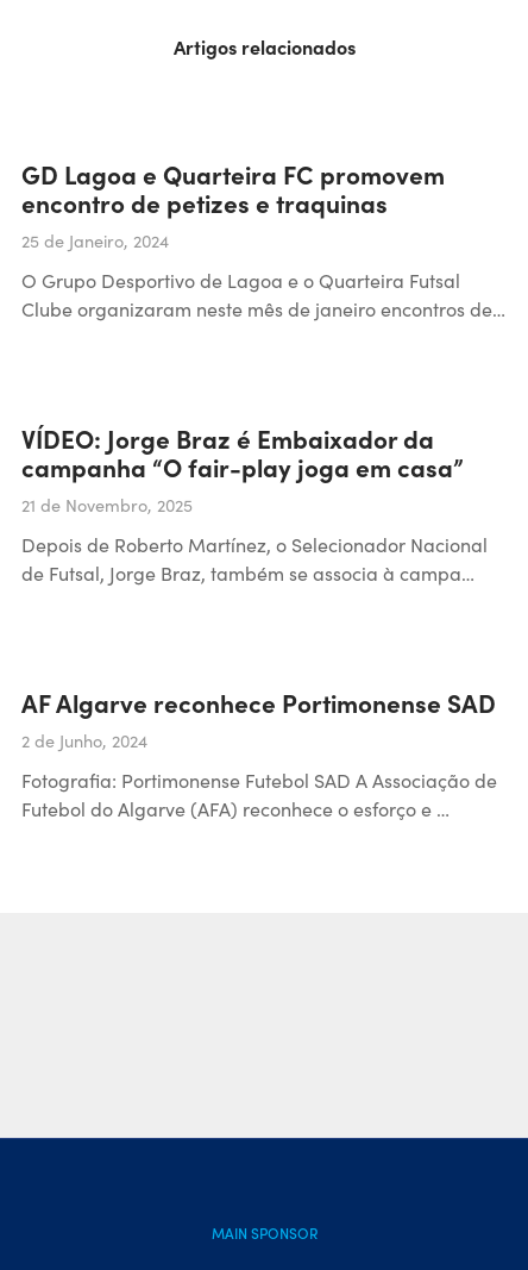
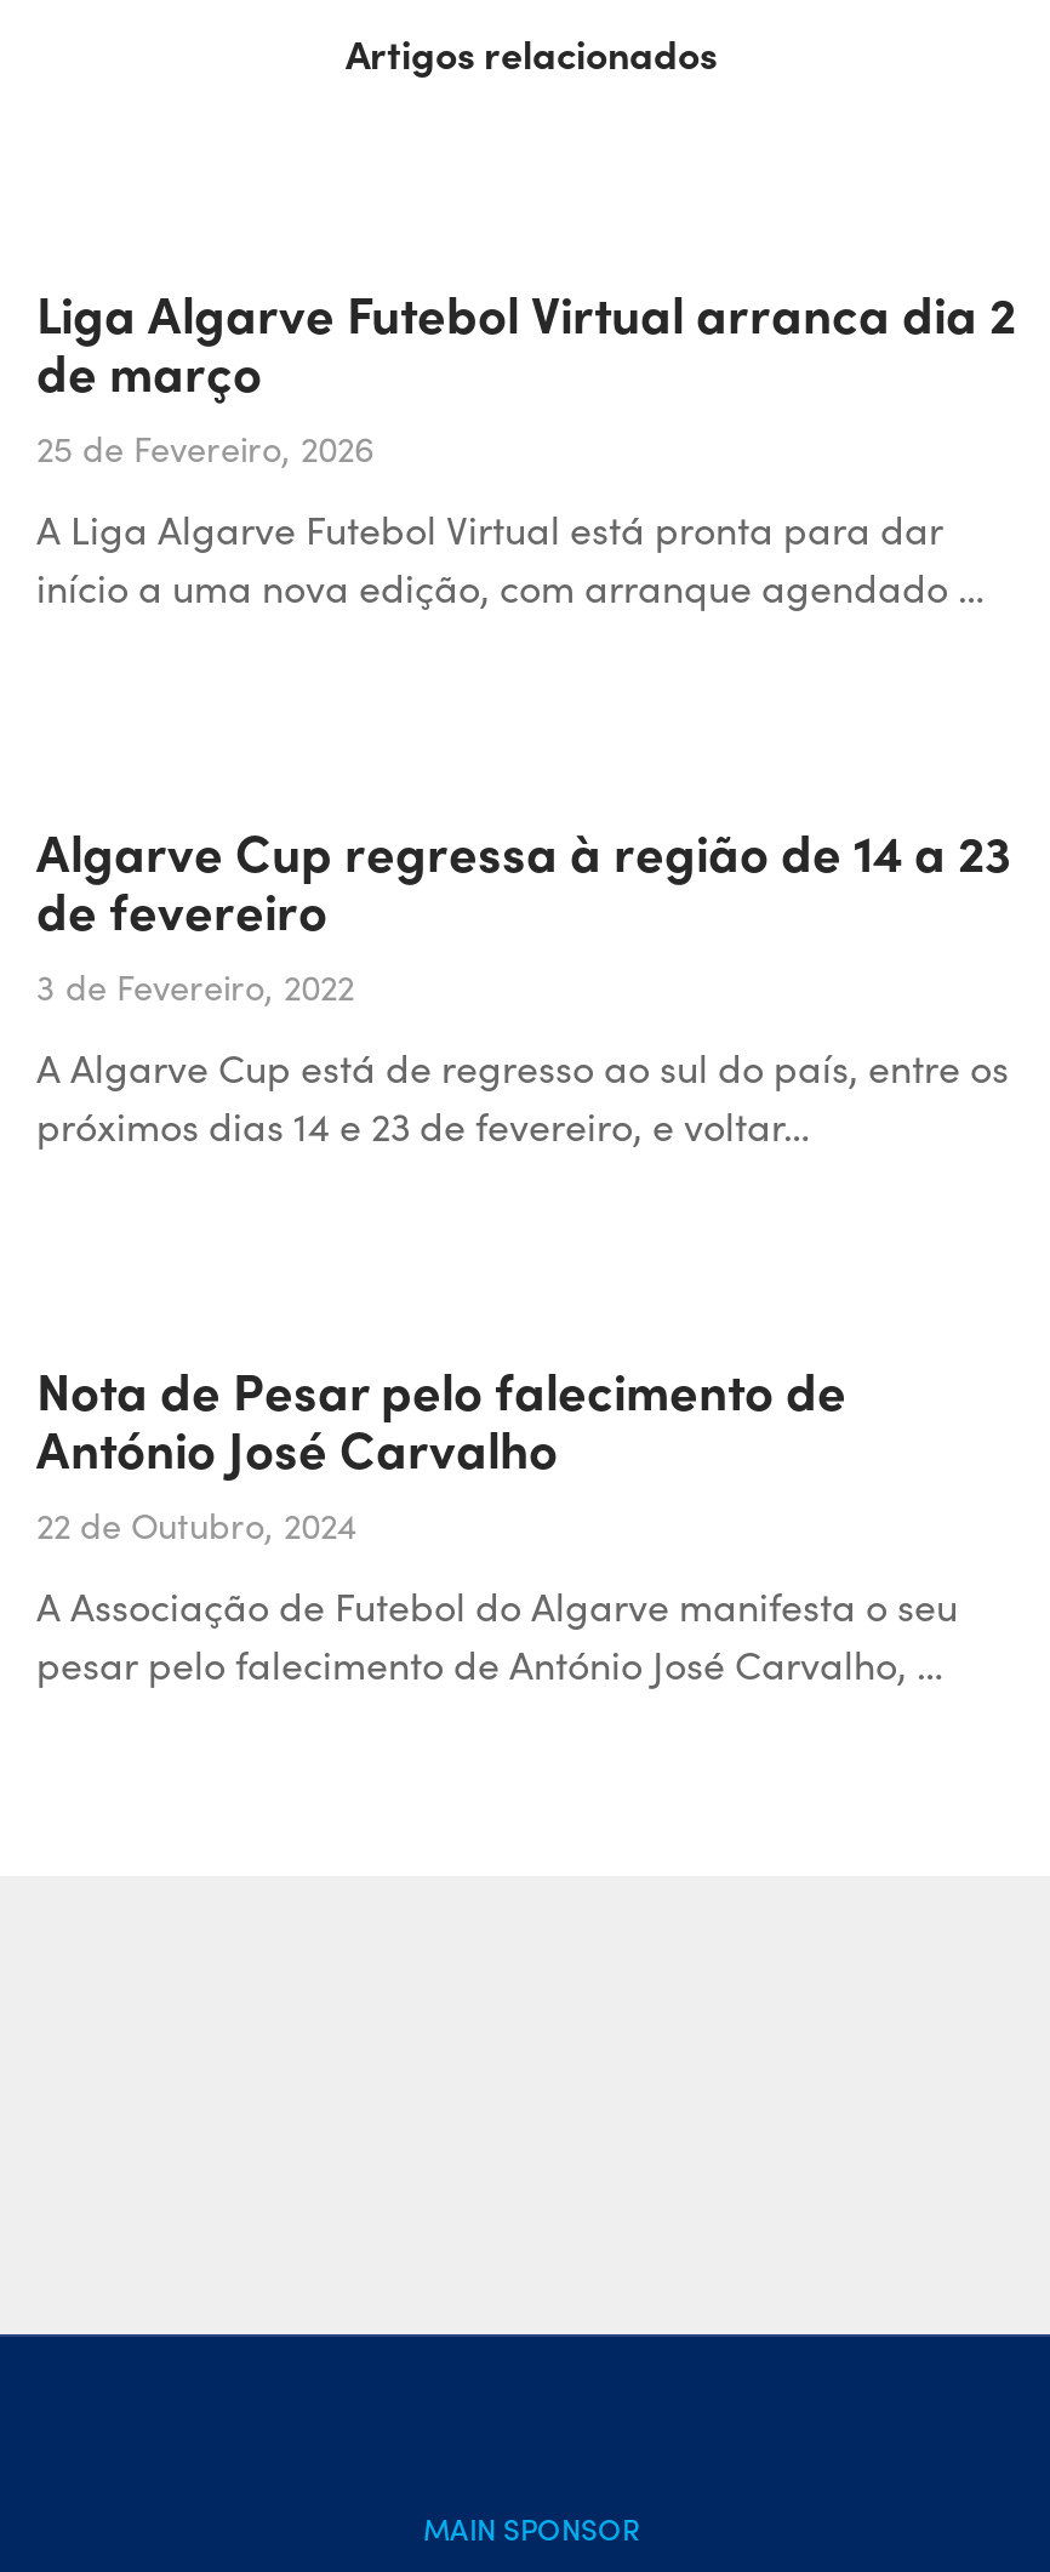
- GD Lagoa e Quarteira FC promovem
- encontro de petizes e traquinas
- 25 de Janeiro, 2024
+ Liga Algarve Futebol Virtual arranca dia 2
+ de março
+ 25 de Fevereiro, 2026

- O Grupo Desportivo de Lagoa e o Quarteira Futsal
- Clube organizaram neste mês de janeiro encontros de…
+ A Liga Algarve Futebol Virtual está pronta para dar
+ início a uma nova edição, com arranque agendado …

- VÍDEO: Jorge Braz é Embaixador da
- campanha “O fair-play joga em casa”
- 21 de Novembro, 2025
+ Algarve Cup regressa à região de 14 a 23
+ de fevereiro
+ 3 de Fevereiro, 2022

- Depois de Roberto Martínez, o Selecionador Nacional
- de Futsal, Jorge Braz, também se associa à campa…
+ A Algarve Cup está de regresso ao sul do país, entre os
+ próximos dias 14 e 23 de fevereiro, e voltar…

- AF Algarve reconhece Portimonense SAD
- 2 de Junho, 2024
+ Nota de Pesar pelo falecimento de
+ António José Carvalho
+ 22 de Outubro, 2024

- Fotografia: Portimonense Futebol SAD A Associação de
- Futebol do Algarve (AFA) reconhece o esforço e …
+ A Associação de Futebol do Algarve manifesta o seu
+ pesar pelo falecimento de António José Carvalho, …
